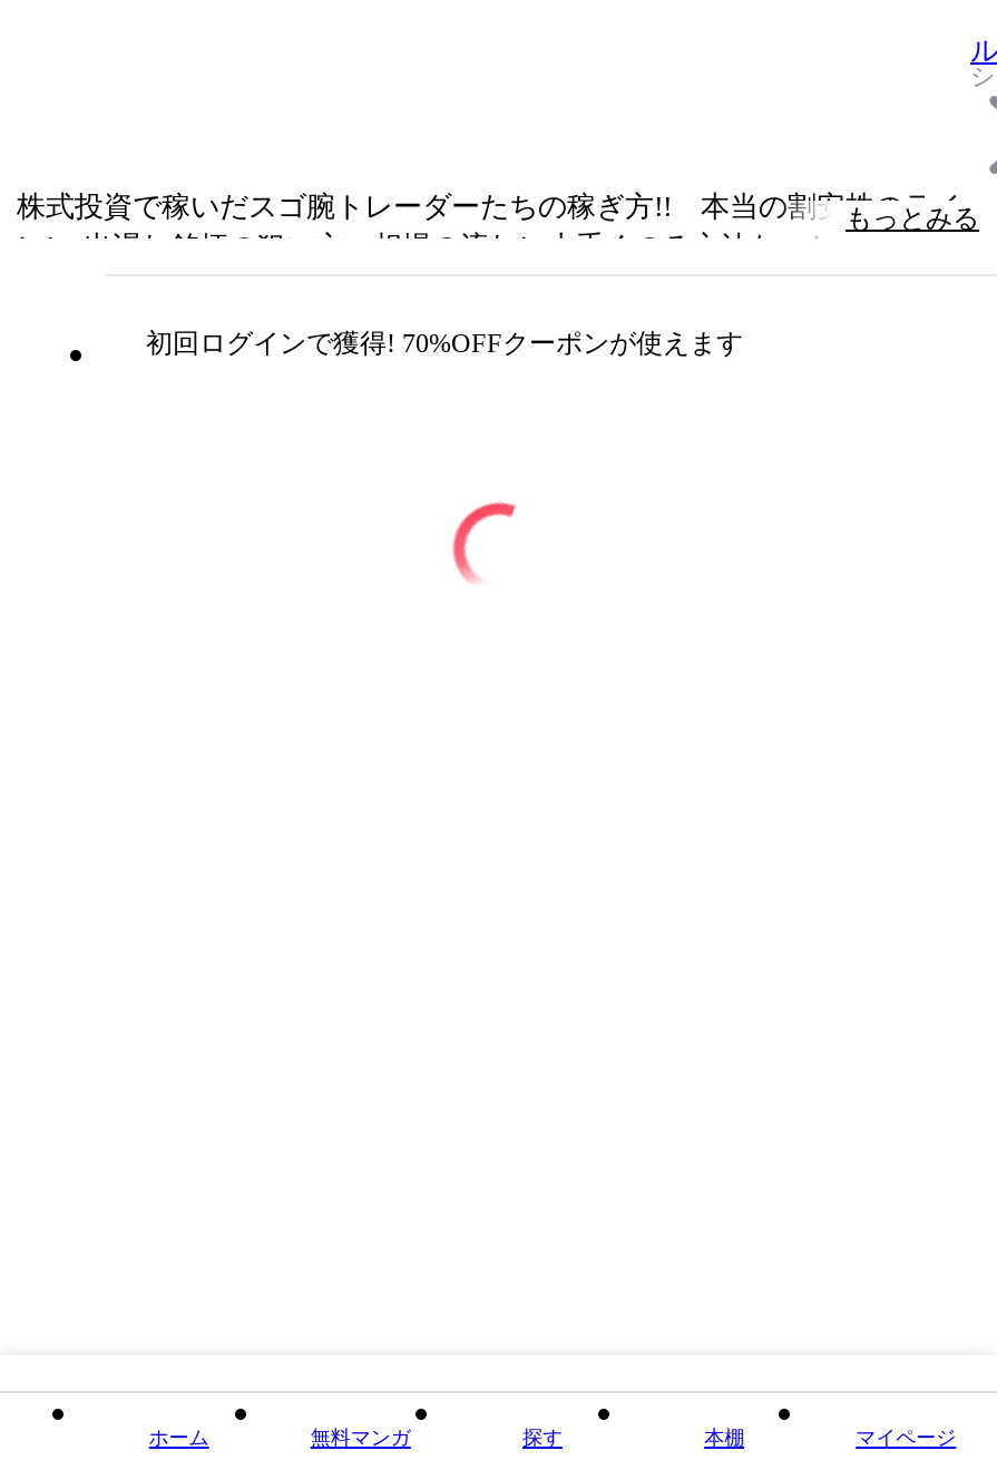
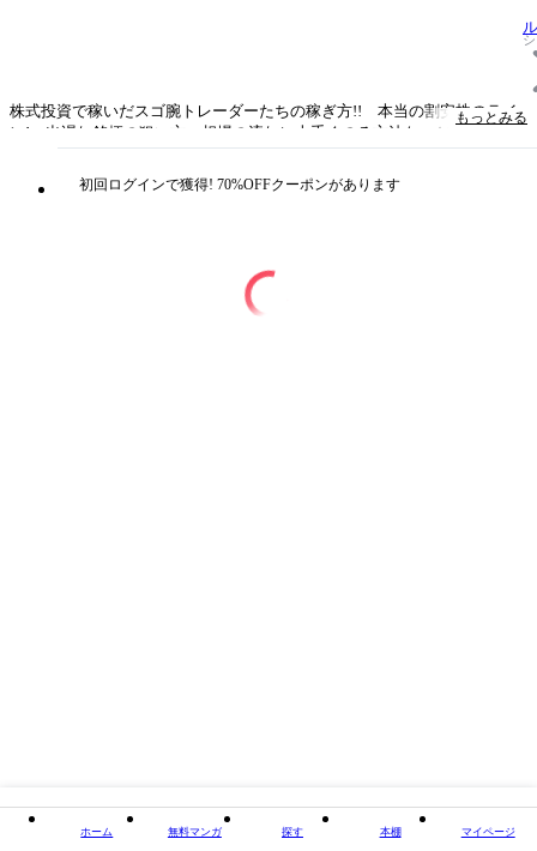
- 初回ログインで獲得! 70%OFFクーポンが使えます
+ 初回ログインで獲得! 70%OFFクーポンがあります
